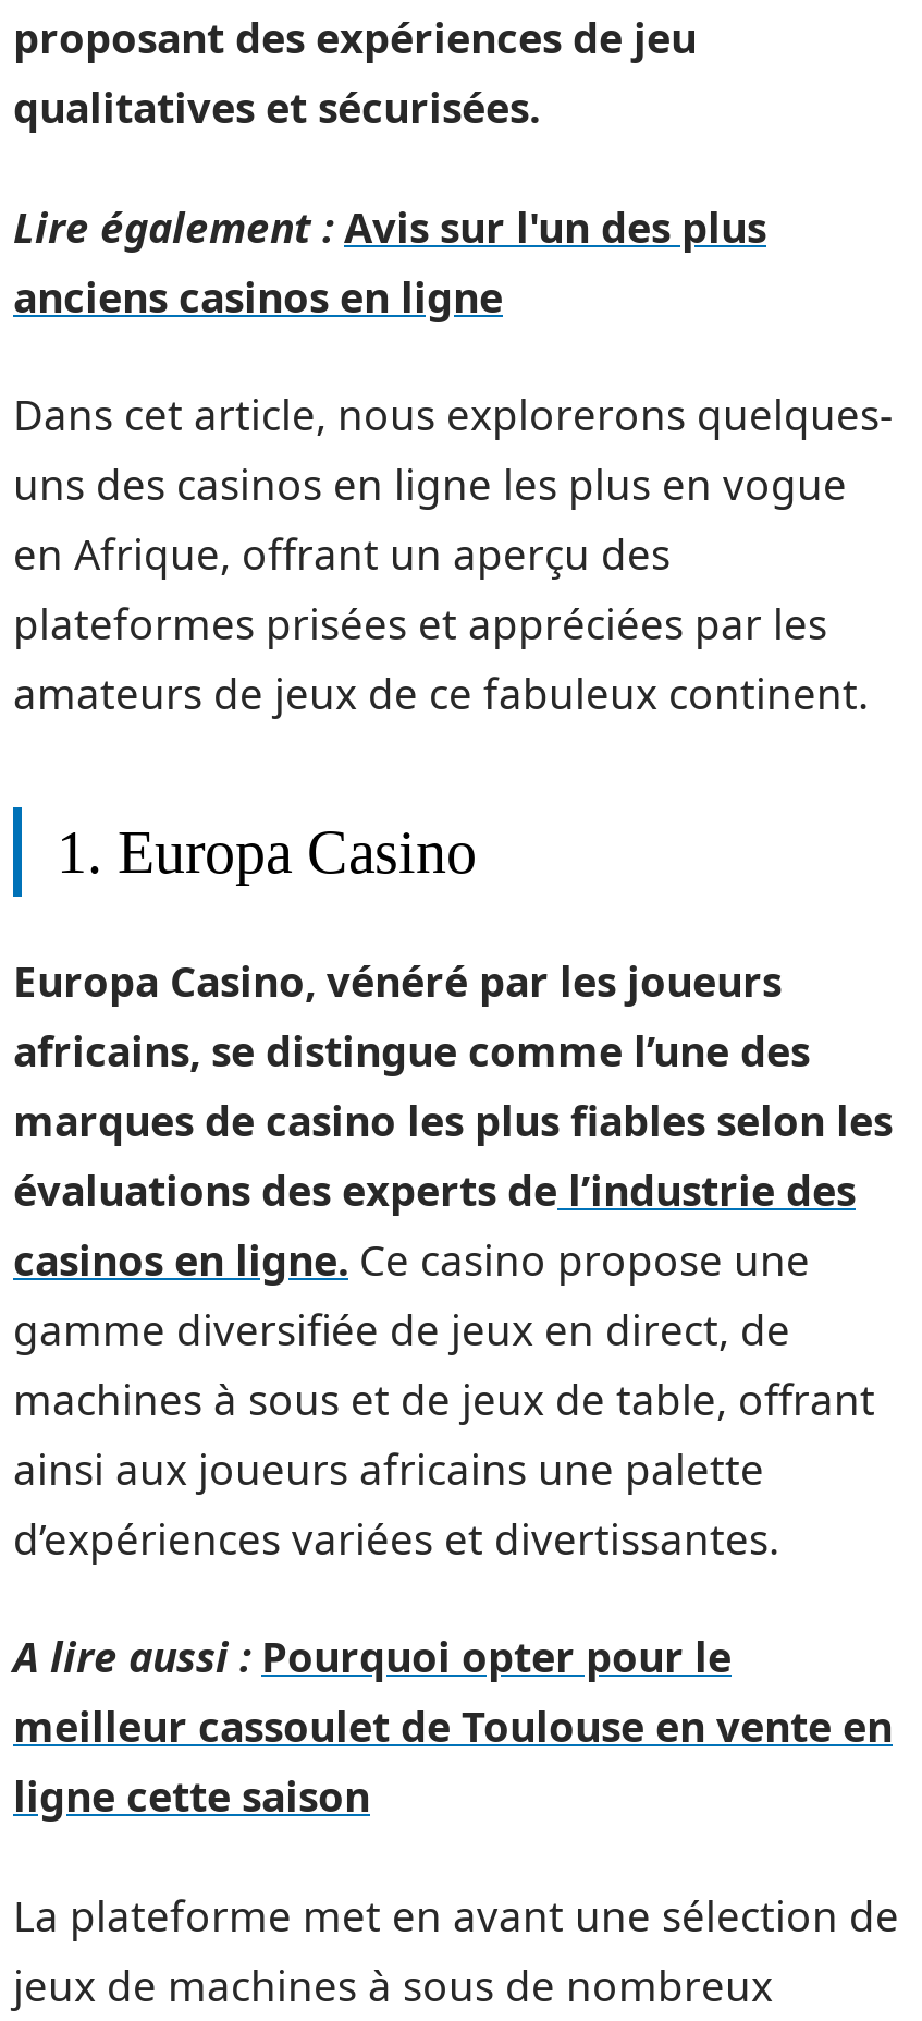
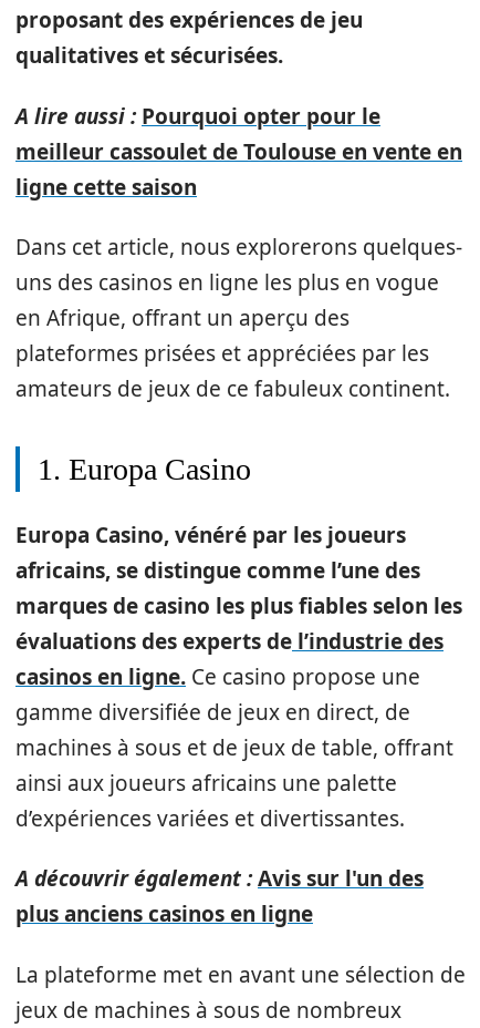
- Lire également : Avis sur l'un des plus
- anciens casinos en ligne

moved down: Dans cet article, nous explorerons quelques- | uns des casinos en ligne les plus en vogue | en Afrique, offrant un aperçu des | ... | ainsi aux joueurs africains une palette | d’expériences variées et divertissantes.

+ A découvrir également : Avis sur l'un des
+ plus anciens casinos en ligne

moved up: A lire aussi : Pourquoi opter pour le | meilleur cassoulet de Toulouse en vente en | ligne cette saison
